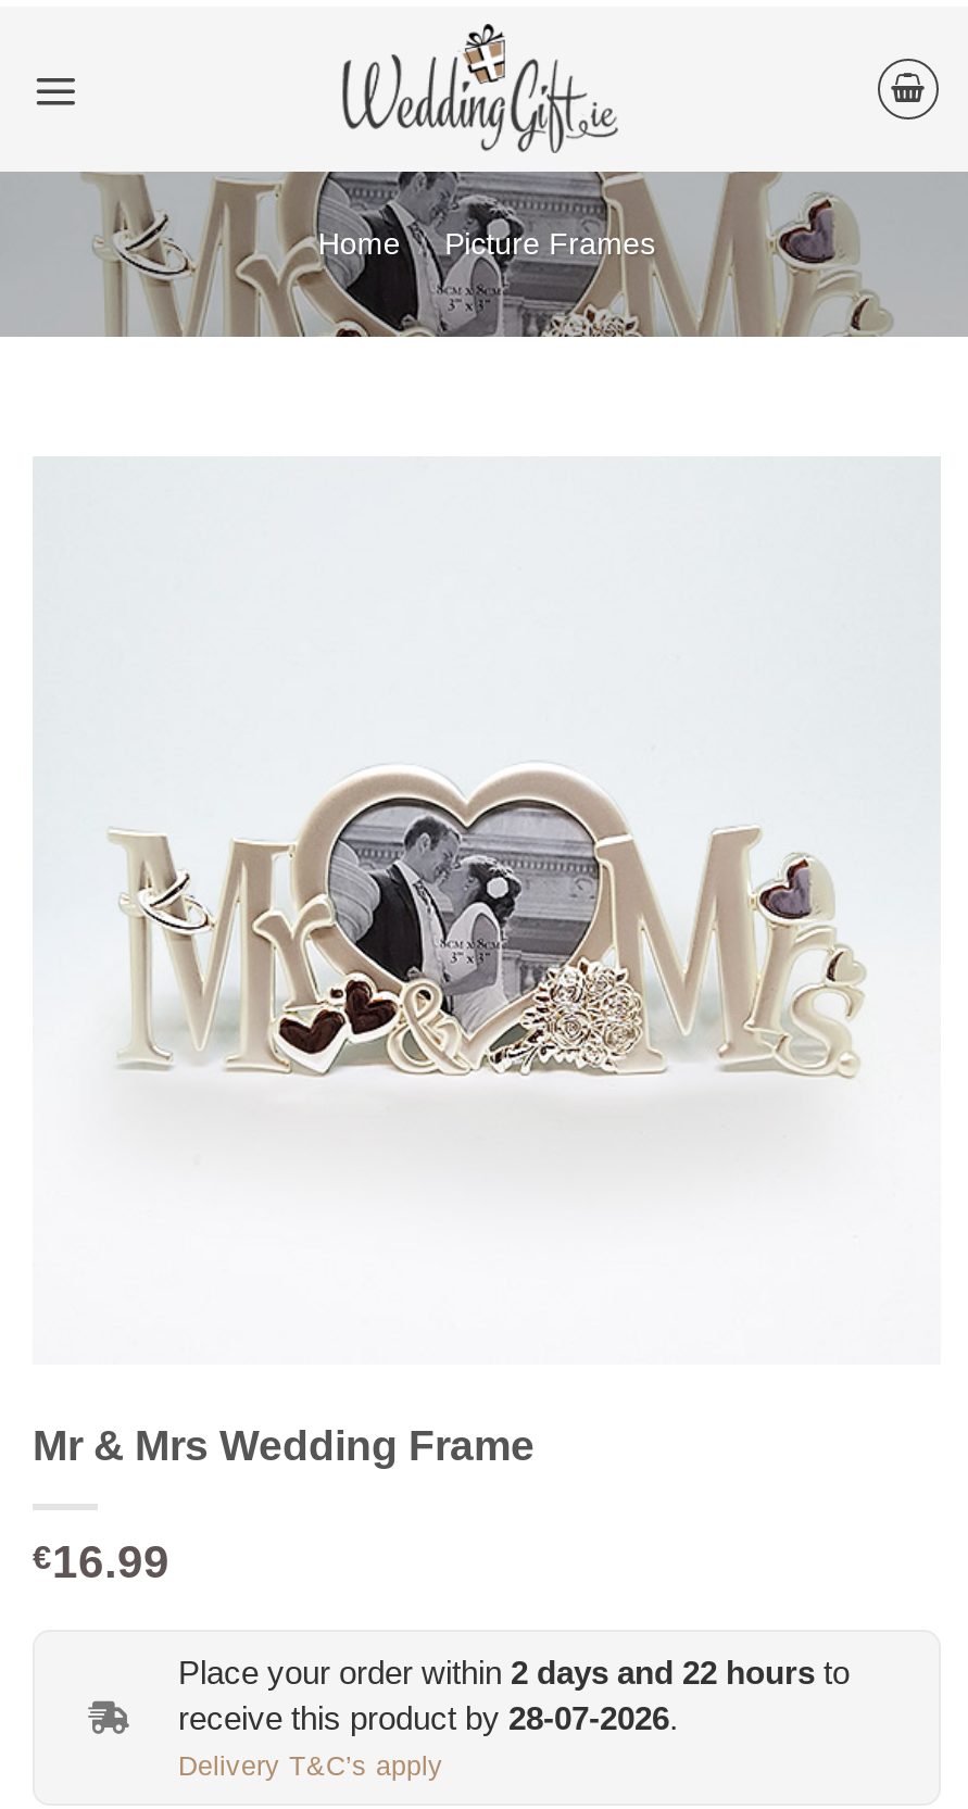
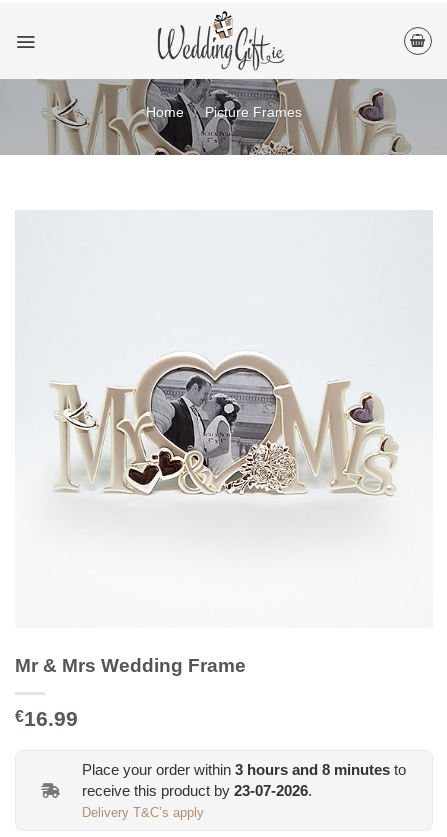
- Place your order within 2 days and 22 hours to
+ Place your order within 3 hours and 8 minutes to

- receive this product by 28-07-2026.
+ receive this product by 23-07-2026.
